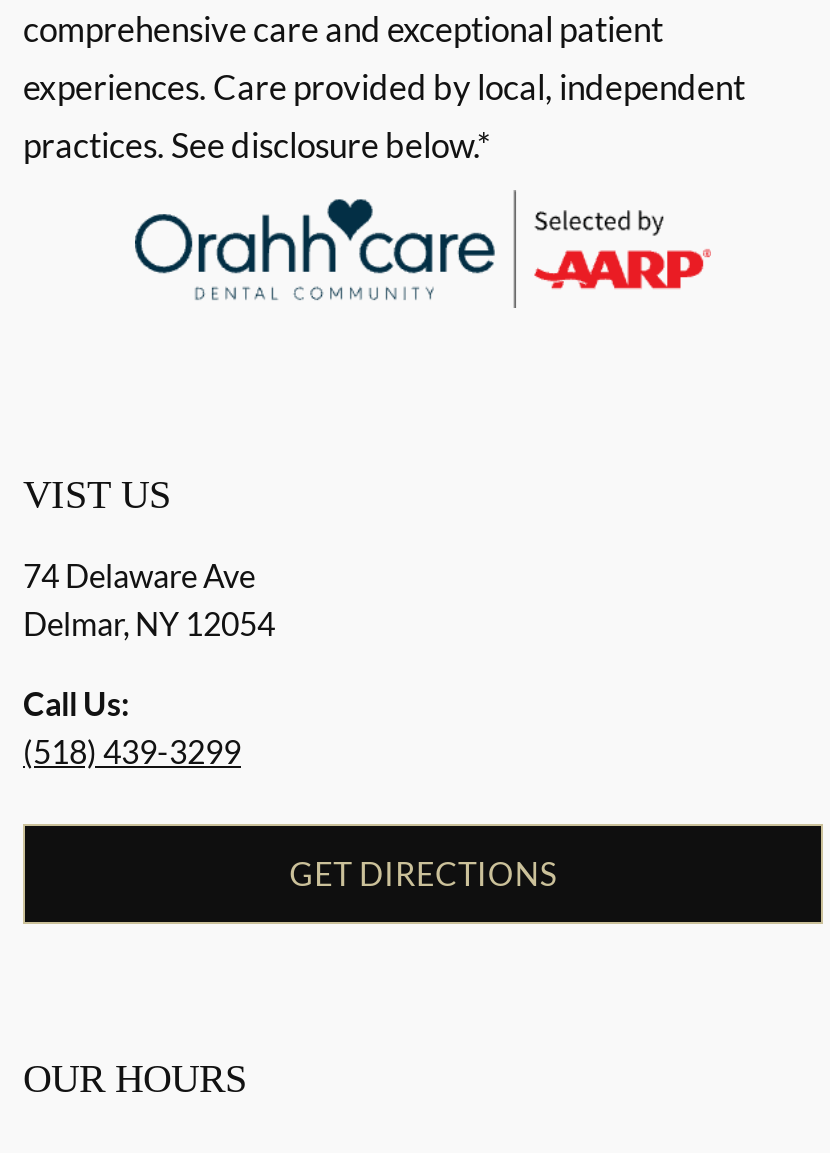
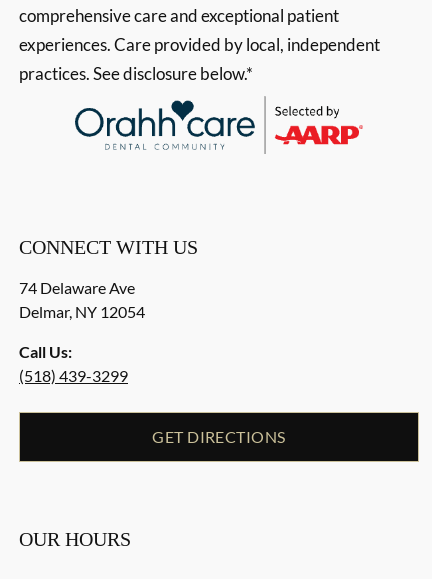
- VIST US
+ CONNECT WITH US
